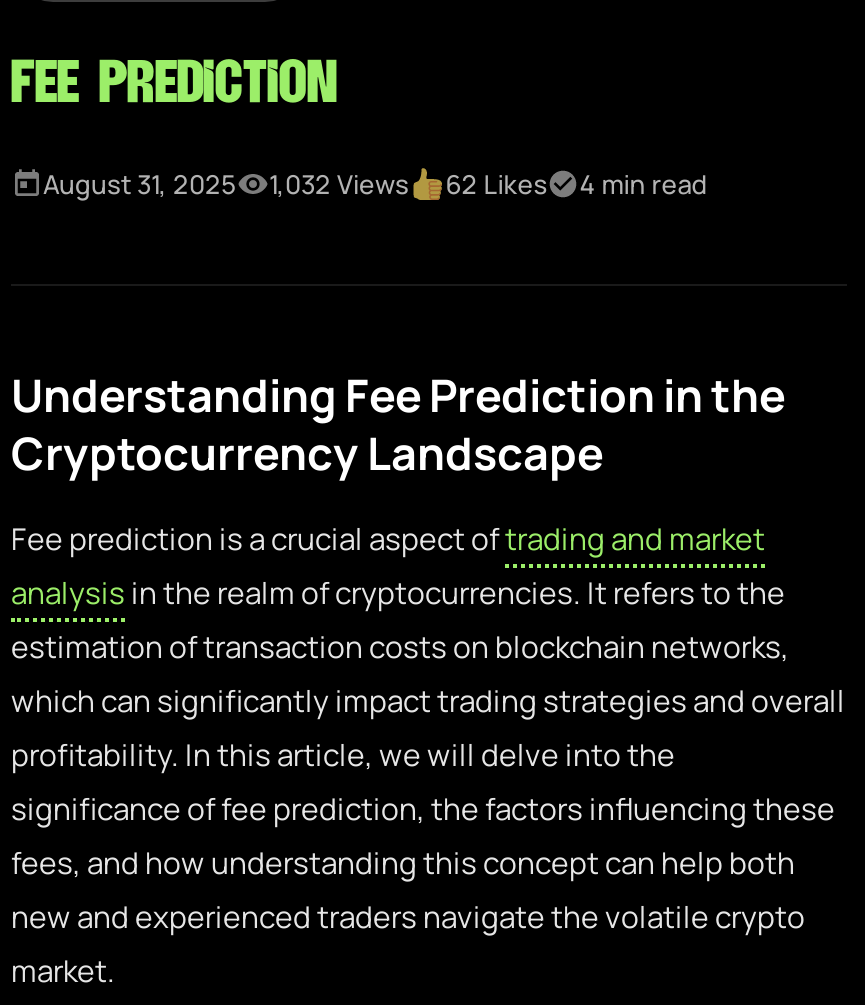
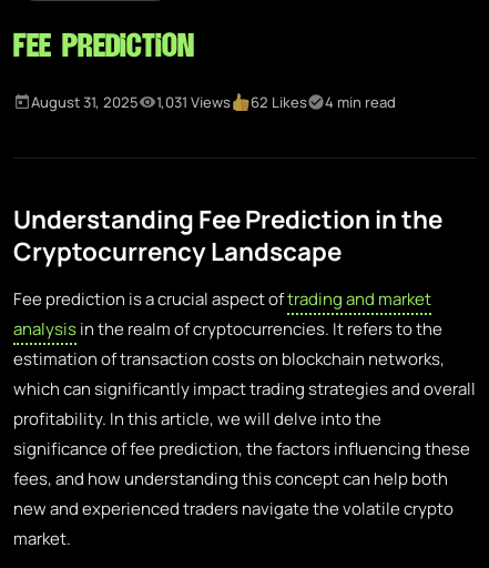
- August 31, 2025 1,032 Views 62 Likes 4 min read
+ August 31, 2025 1,031 Views 62 Likes 4 min read
